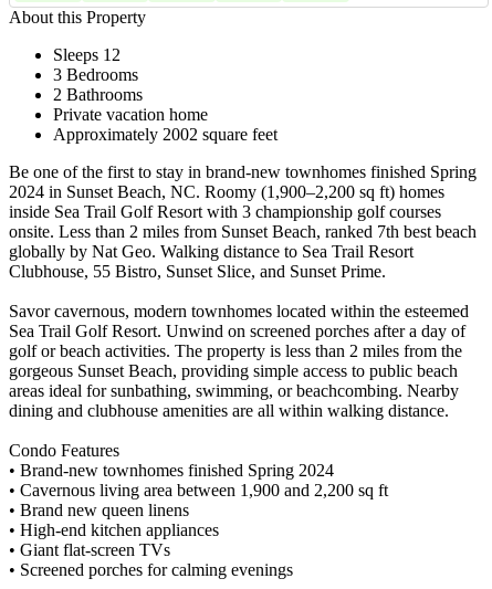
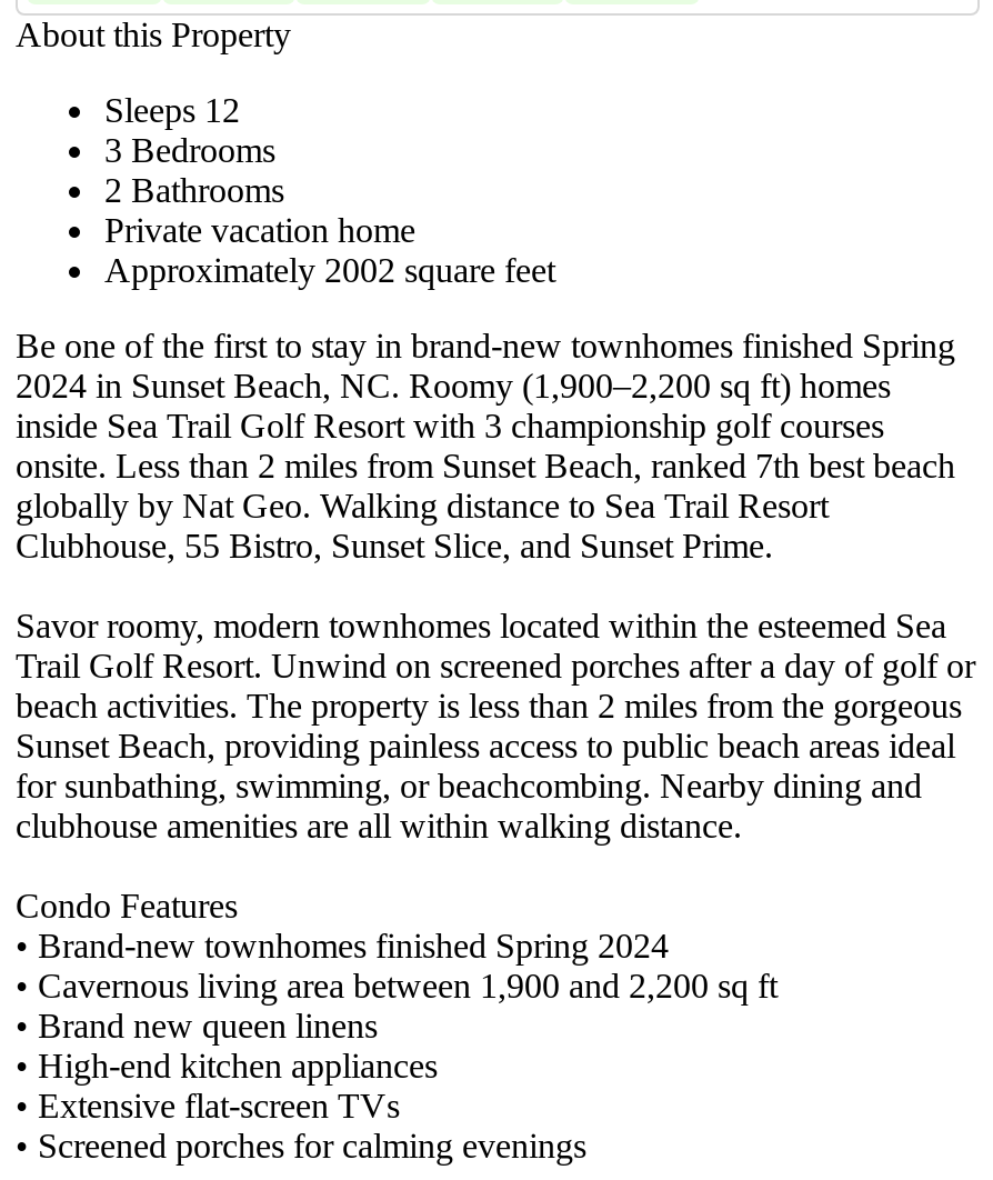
- Savor cavernous, modern townhomes located within the esteemed
- Sea Trail Golf Resort. Unwind on screened porches after a day of
- golf or beach activities. The property is less than 2 miles from the
- gorgeous Sunset Beach, providing simple access to public beach
- areas ideal for sunbathing, swimming, or beachcombing. Nearby
- dining and clubhouse amenities are all within walking distance.
+ Savor roomy, modern townhomes located within the esteemed Sea
+ Trail Golf Resort. Unwind on screened porches after a day of golf or
+ beach activities. The property is less than 2 miles from the gorgeous
+ Sunset Beach, providing painless access to public beach areas ideal
+ for sunbathing, swimming, or beachcombing. Nearby dining and
+ clubhouse amenities are all within walking distance.

- • Giant flat-screen TVs
+ • Extensive flat-screen TVs
